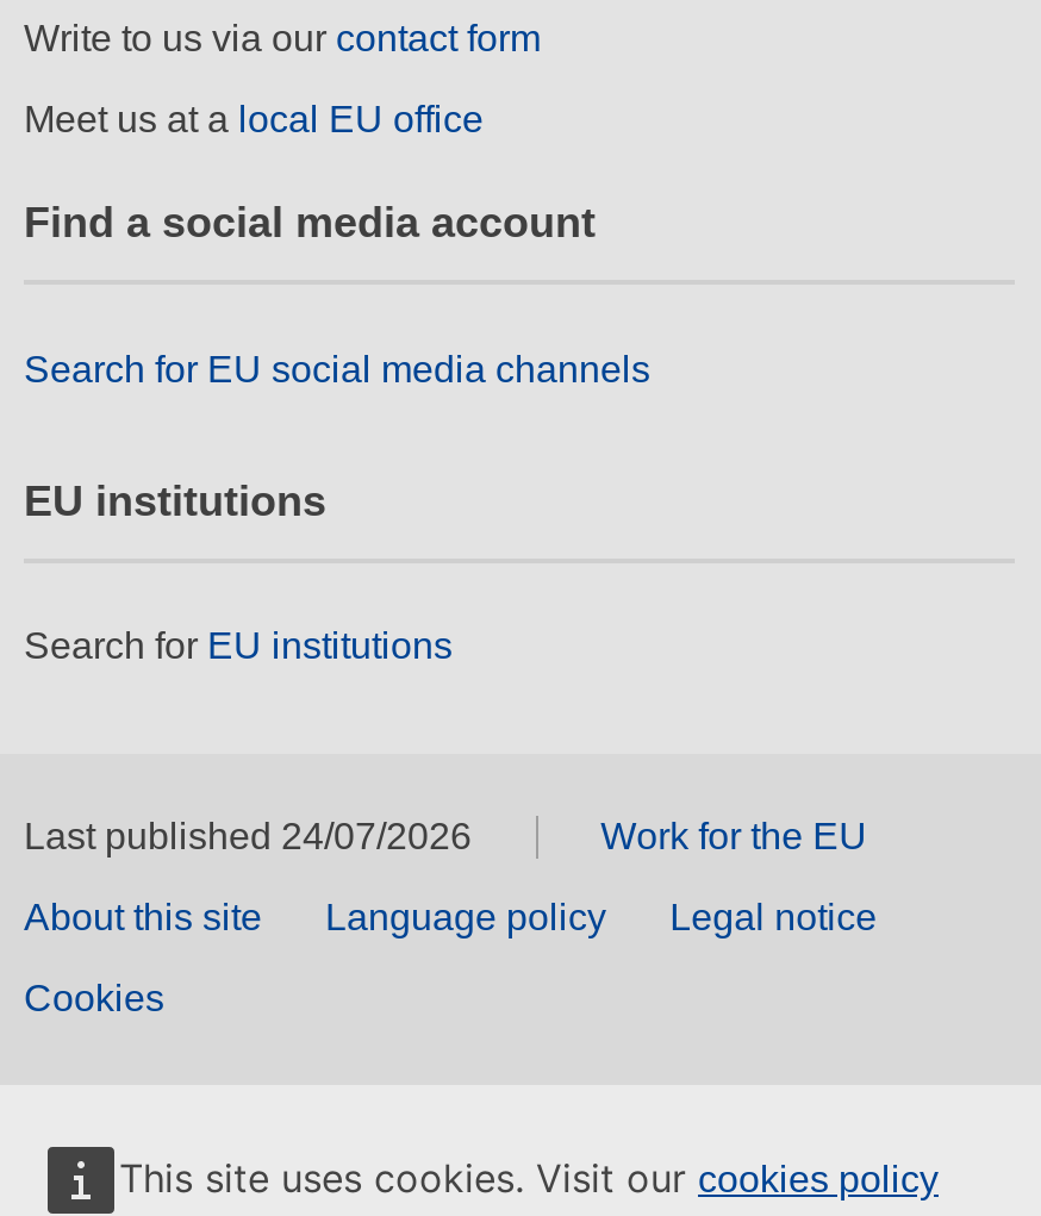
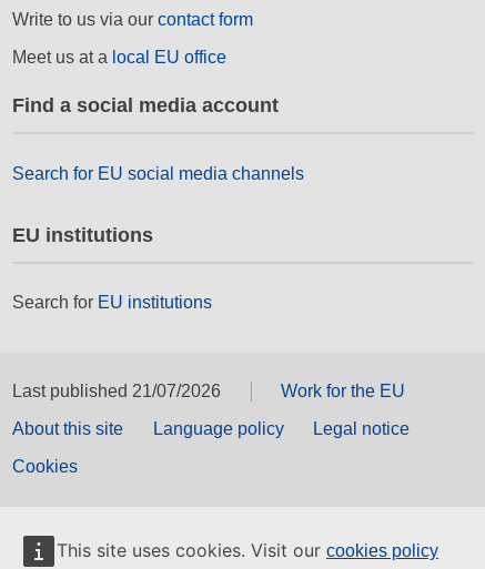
- Last published 24/07/2026
+ Last published 21/07/2026
